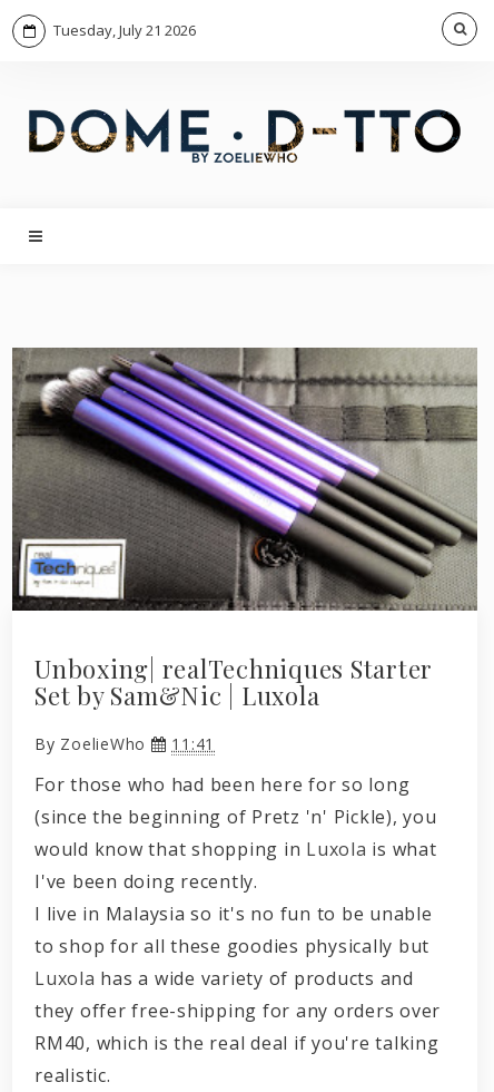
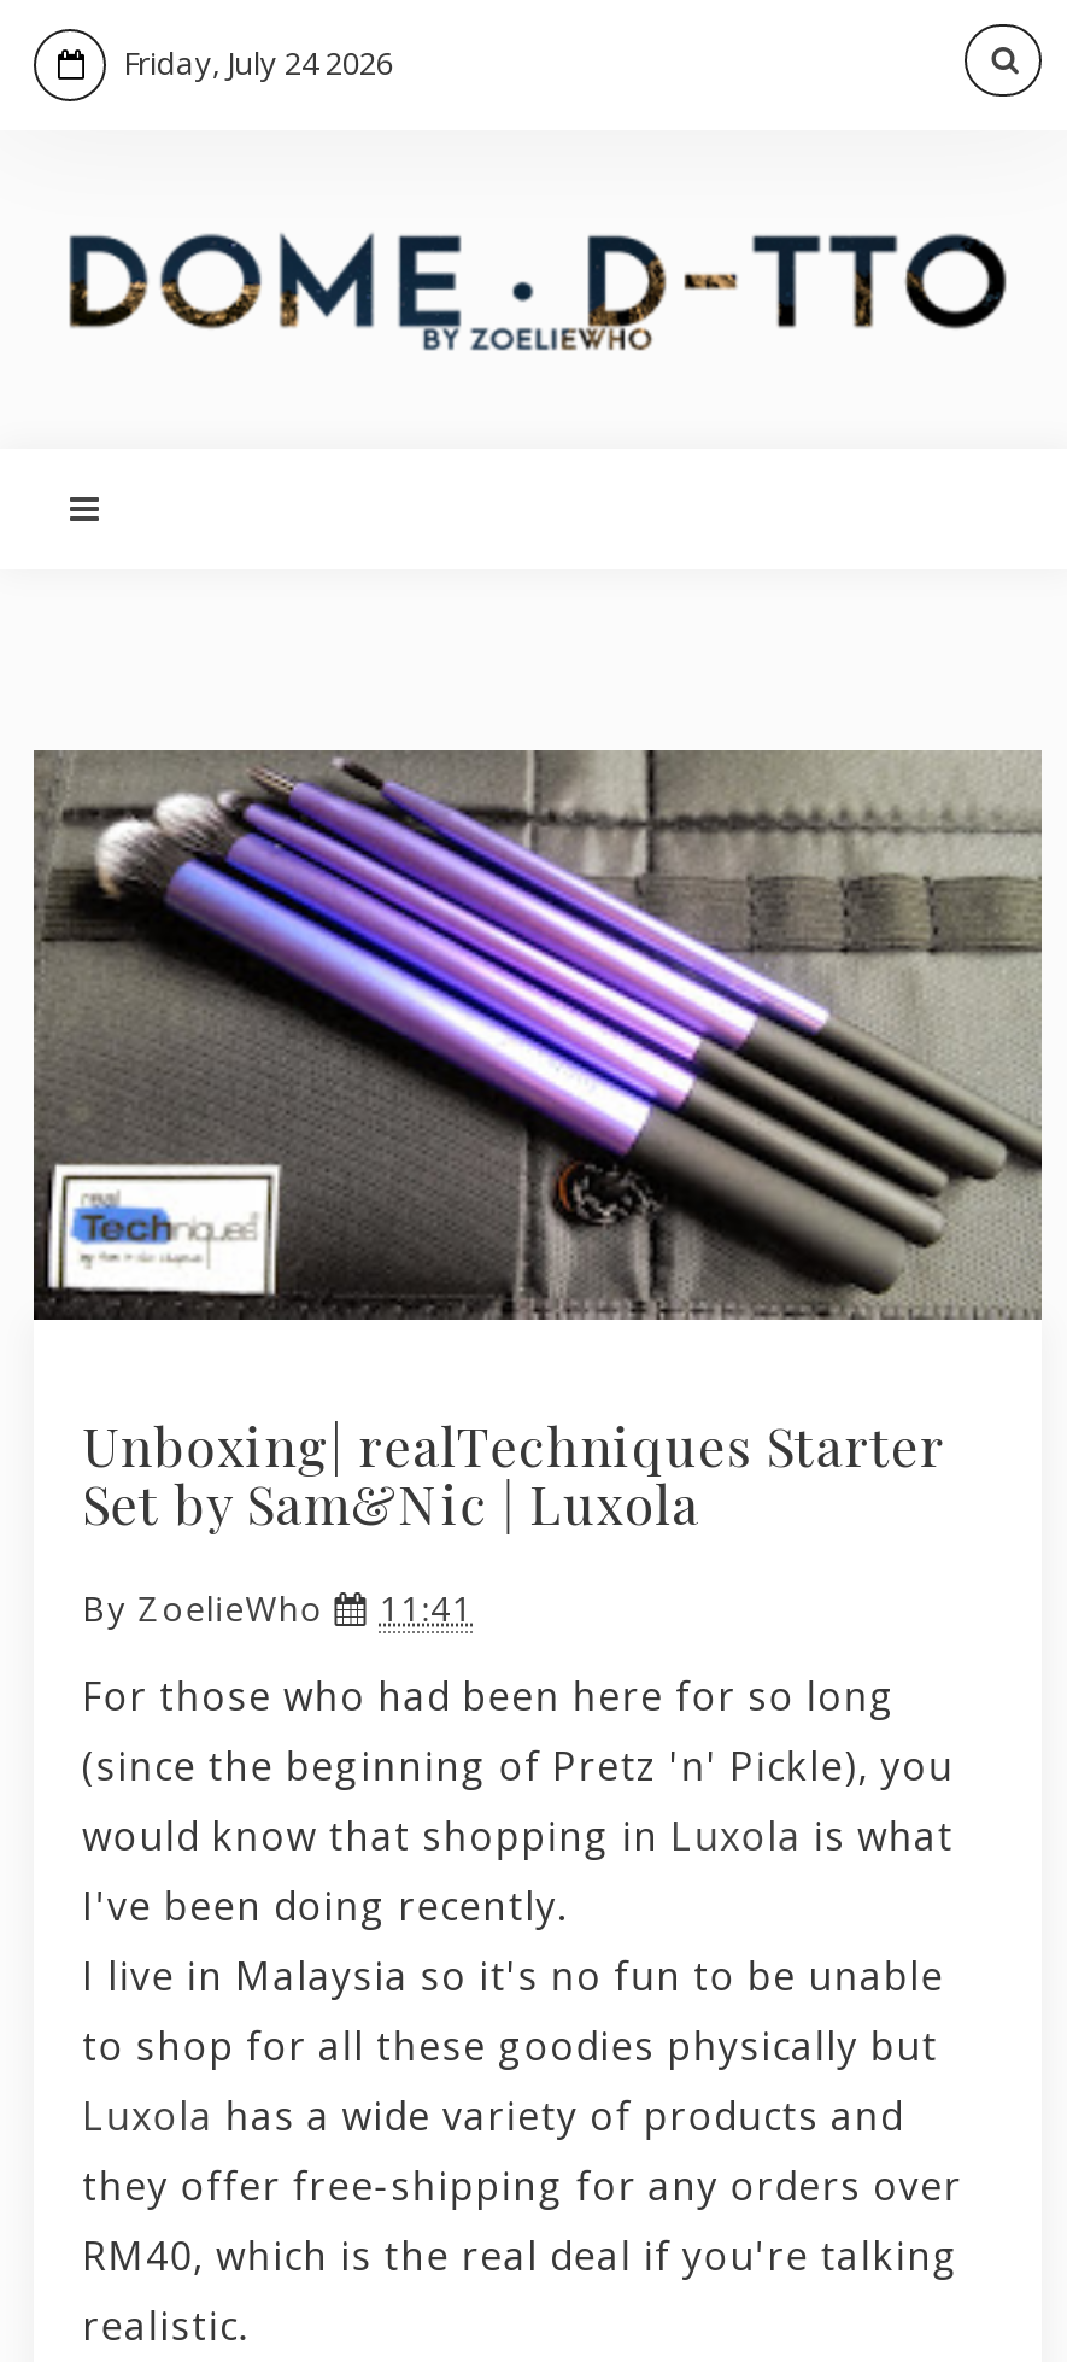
- Tuesday, July 21 2026
+ Friday, July 24 2026
